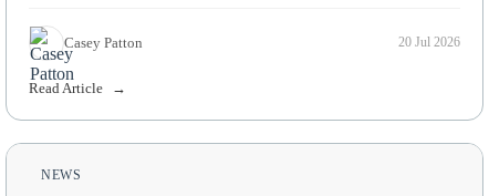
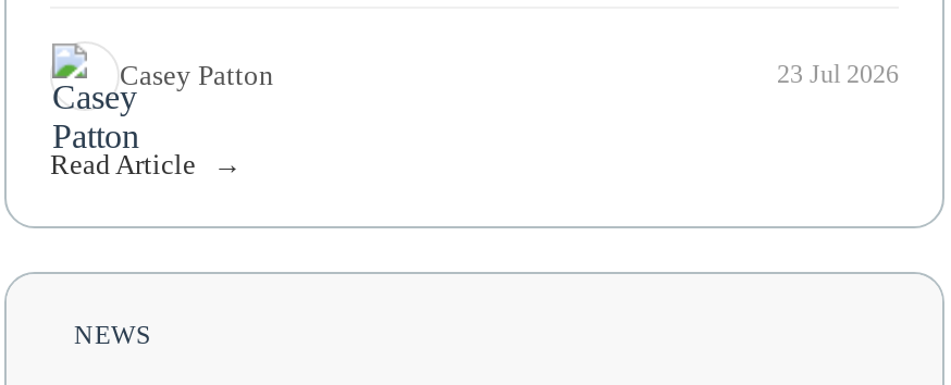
- 20 Jul 2026
+ 23 Jul 2026
